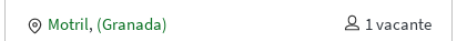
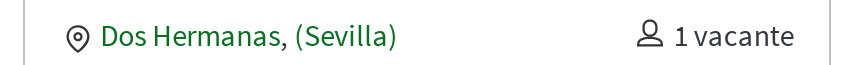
- Motril, (Granada)
+ Dos Hermanas, (Sevilla)
